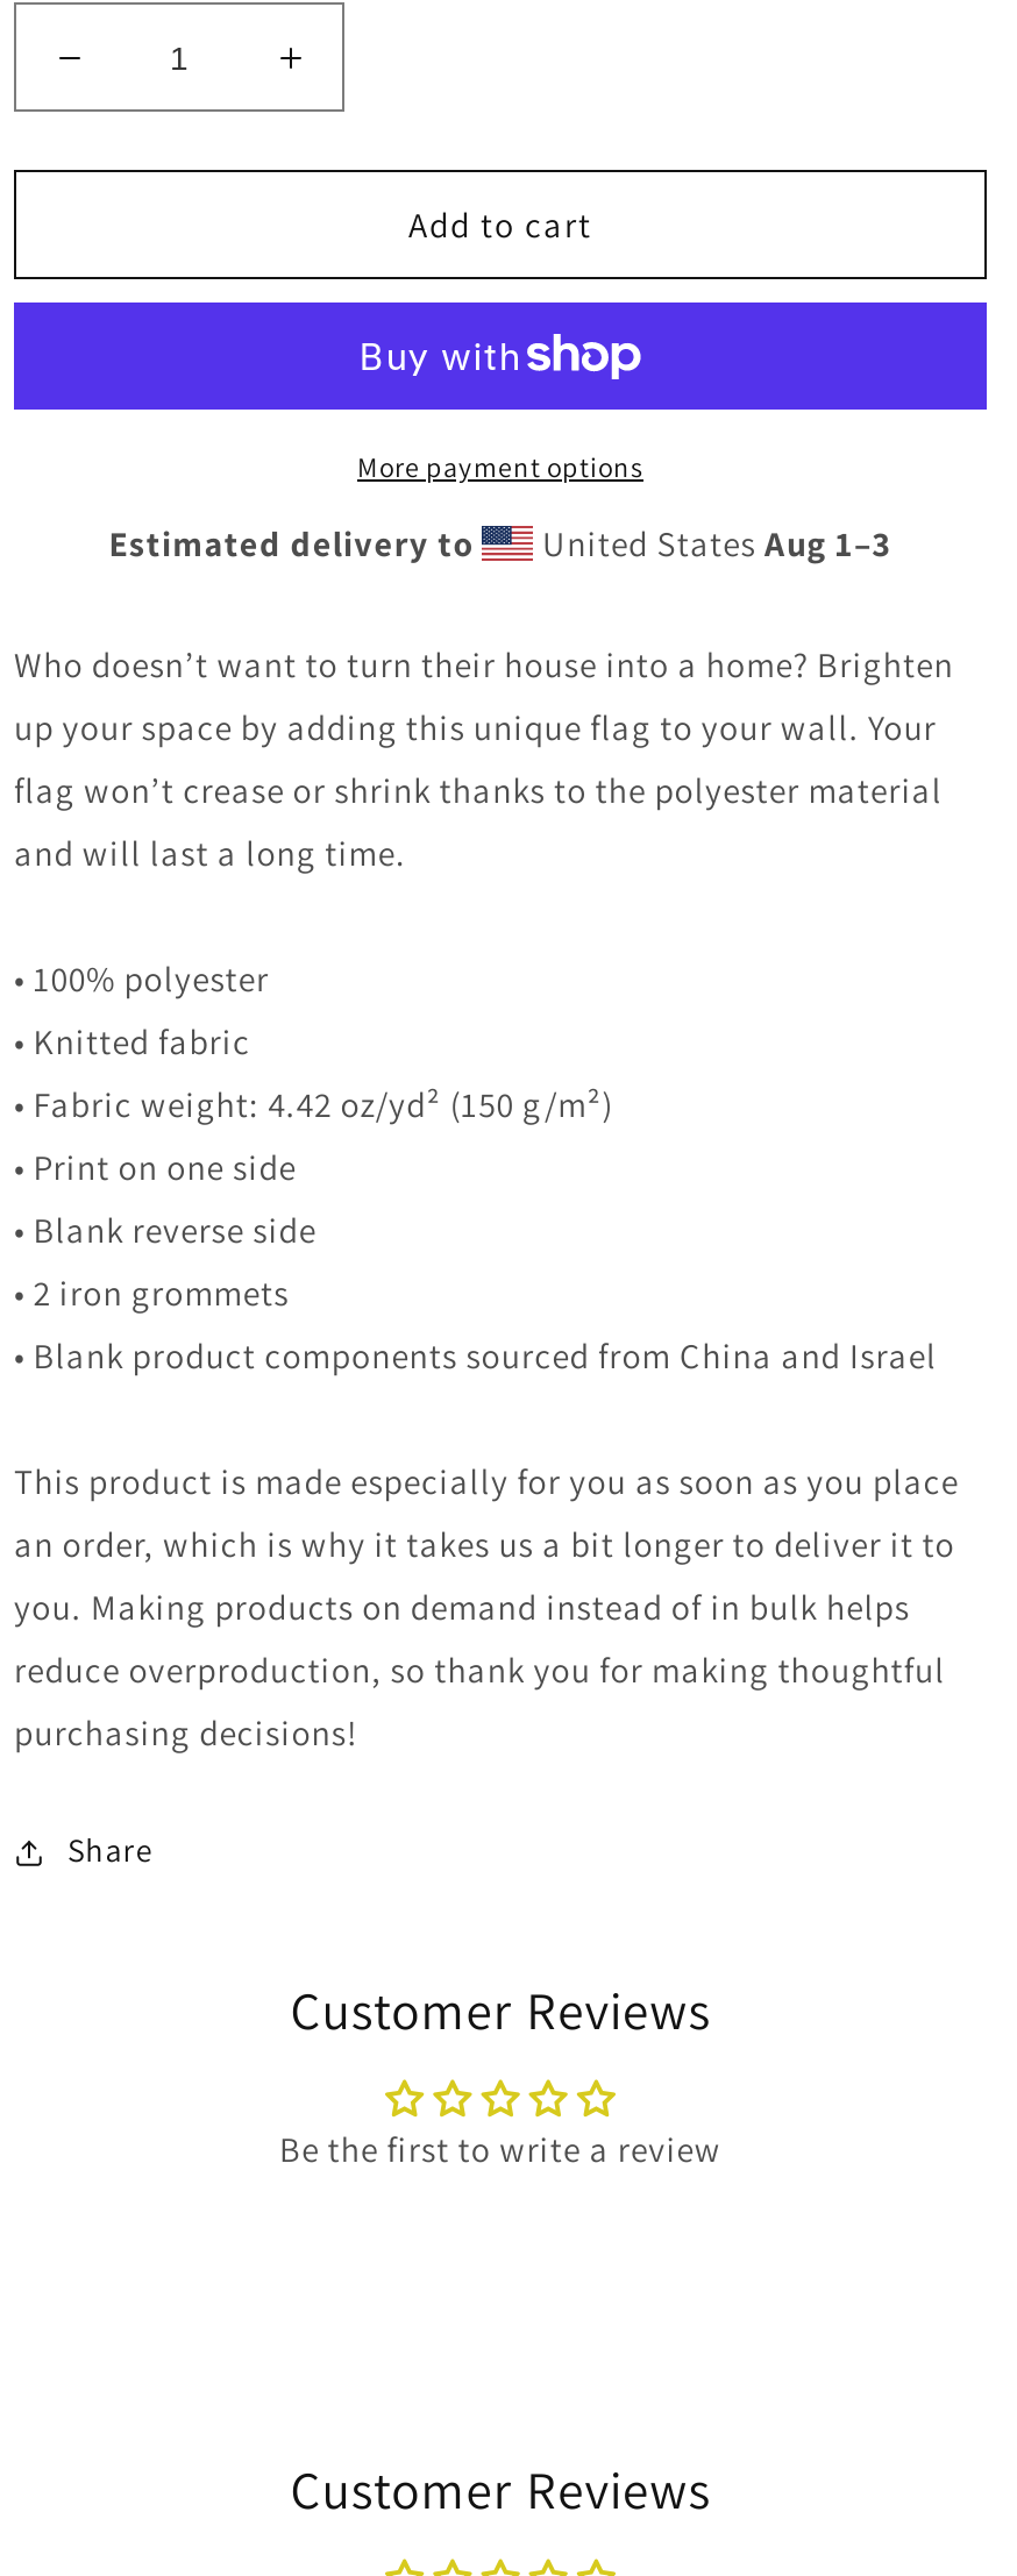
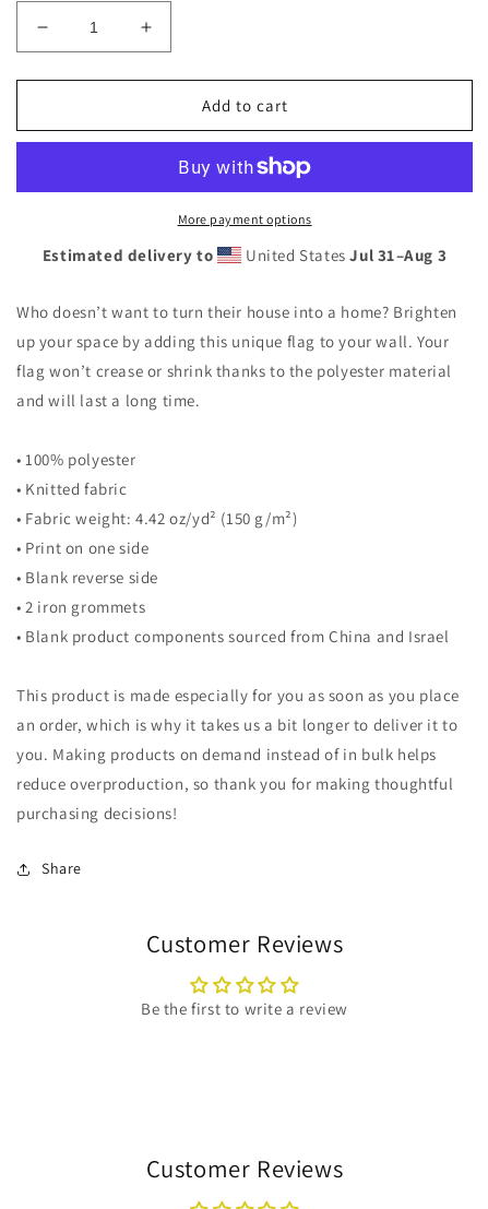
- United States Aug 1–3
+ United States Jul 31–Aug 3
